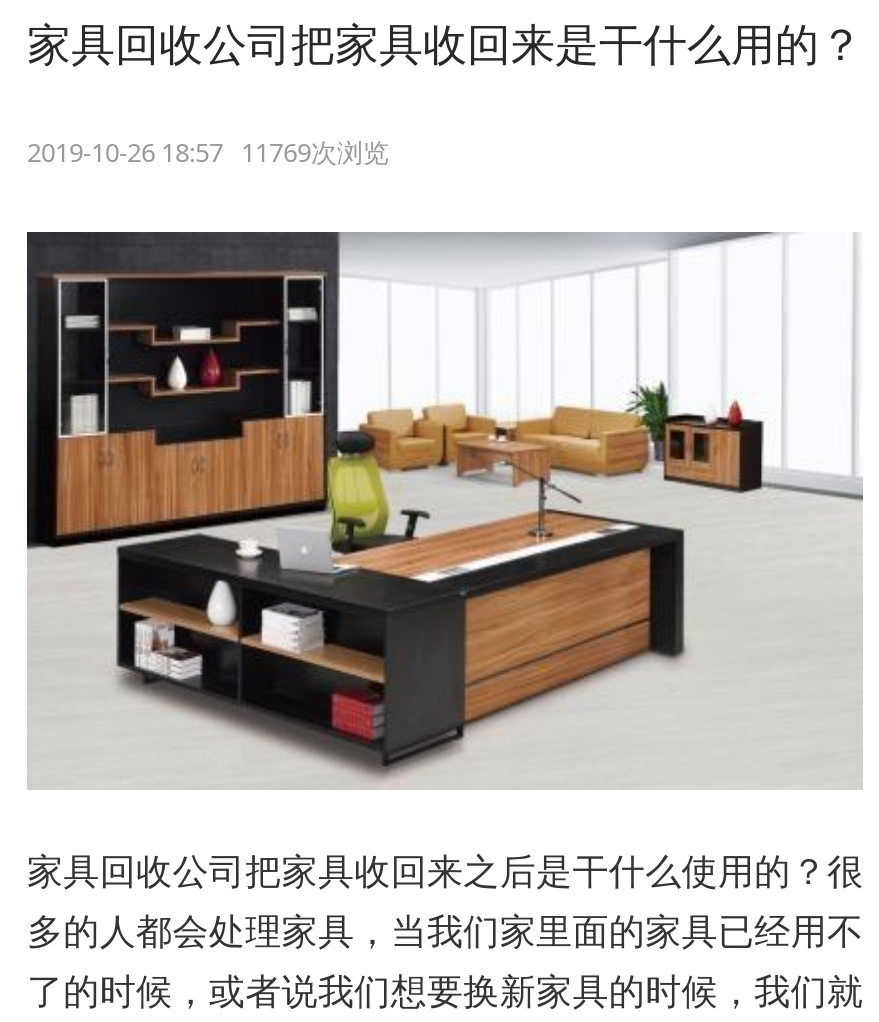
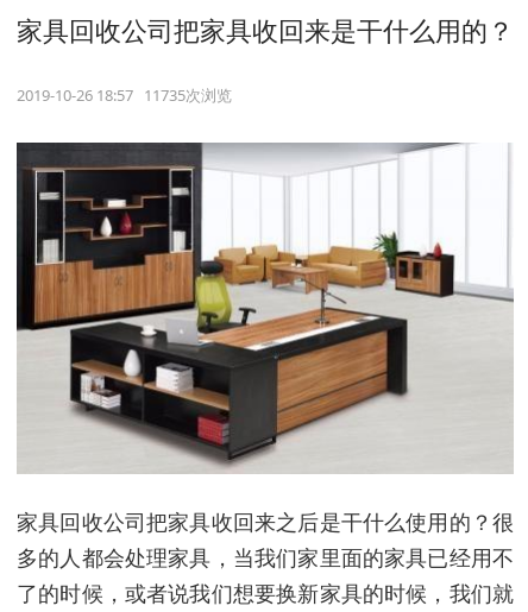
- 2019-10-26 18:57 11769次浏览
+ 2019-10-26 18:57 11735次浏览
